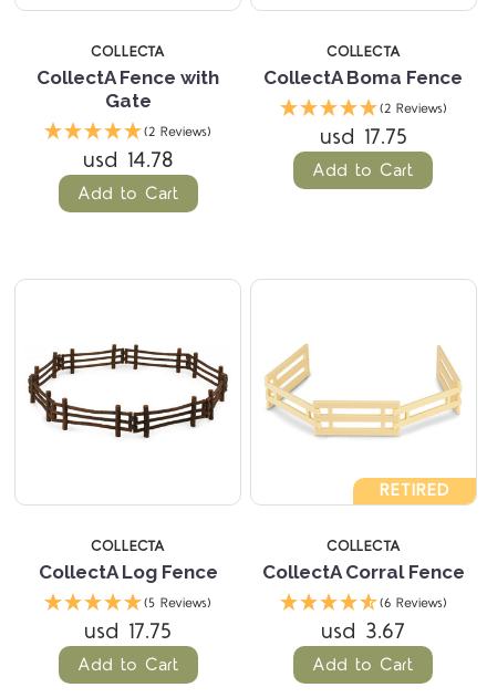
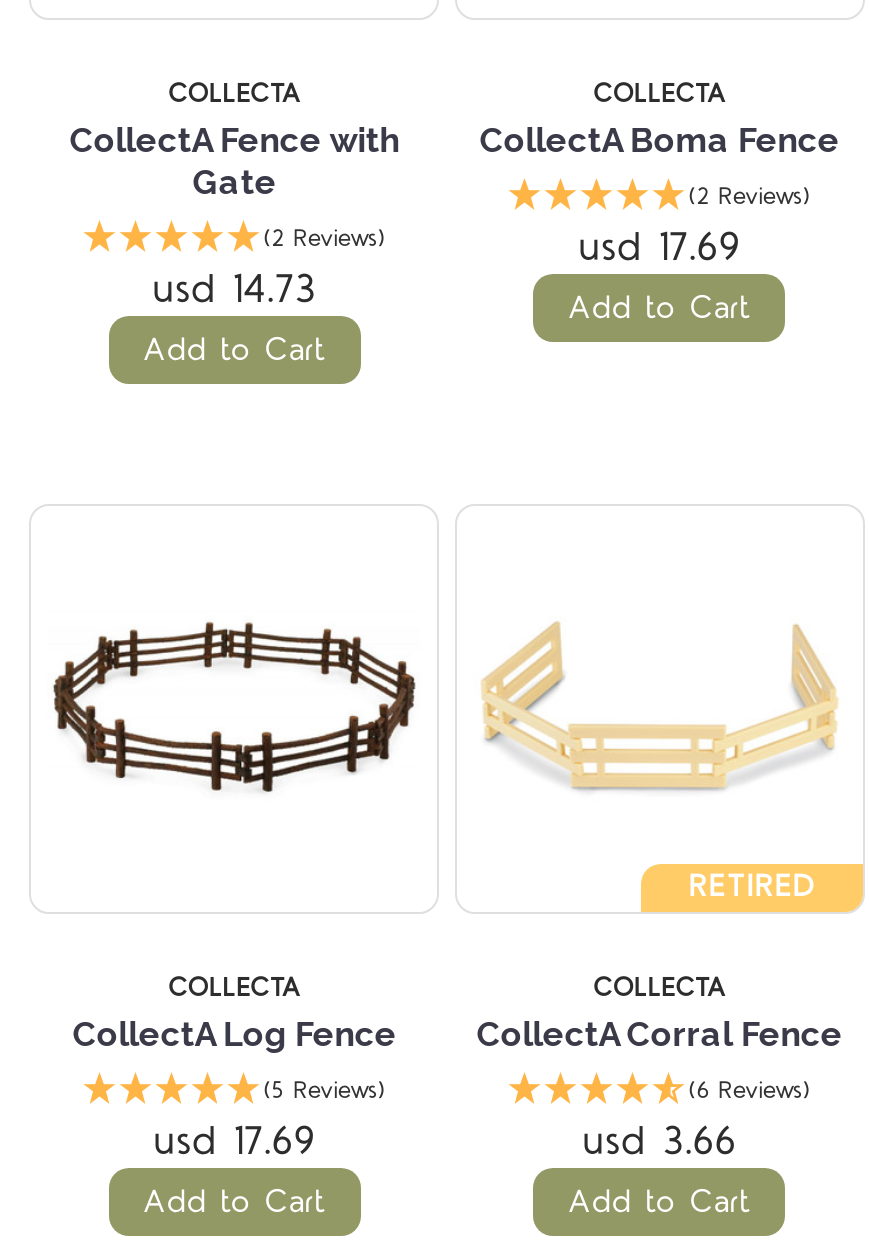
- usd 17.75
+ usd 17.69

- usd 14.78
+ usd 14.73

- usd 17.75
+ usd 17.69

- usd 3.67
+ usd 3.66
